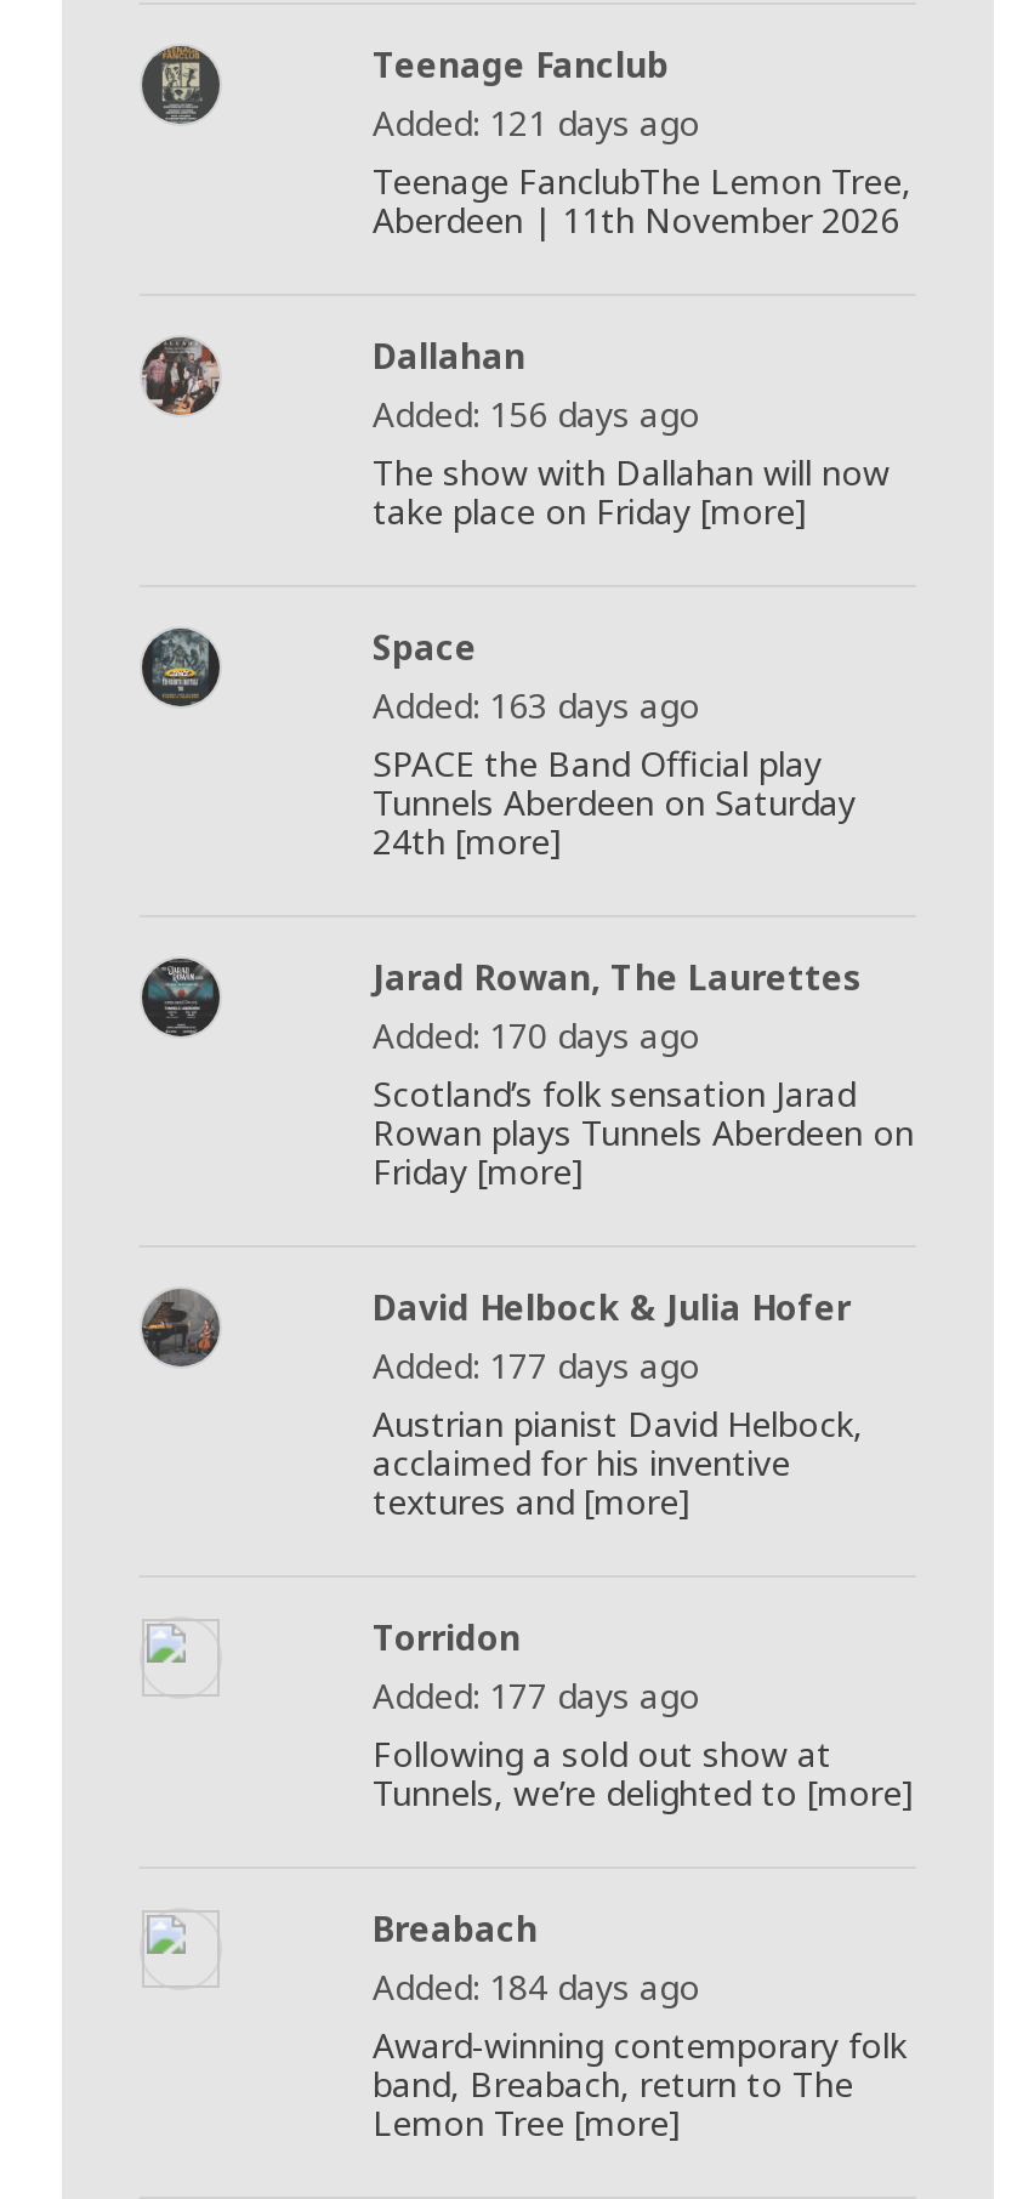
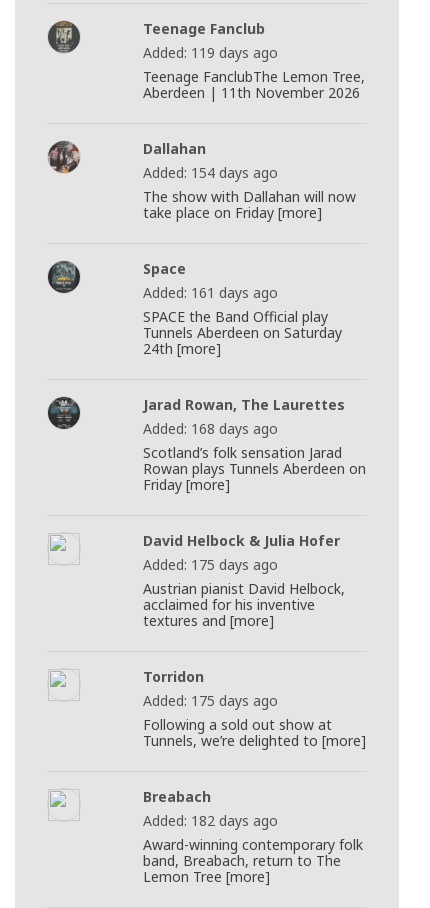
- Added: 121 days ago
+ Added: 119 days ago

- Added: 156 days ago
+ Added: 154 days ago

- Added: 163 days ago
+ Added: 161 days ago

- Added: 170 days ago
+ Added: 168 days ago

- [image]
+ [image]

- Added: 177 days ago
+ Added: 175 days ago

- Added: 177 days ago
+ Added: 175 days ago

- Added: 184 days ago
+ Added: 182 days ago
